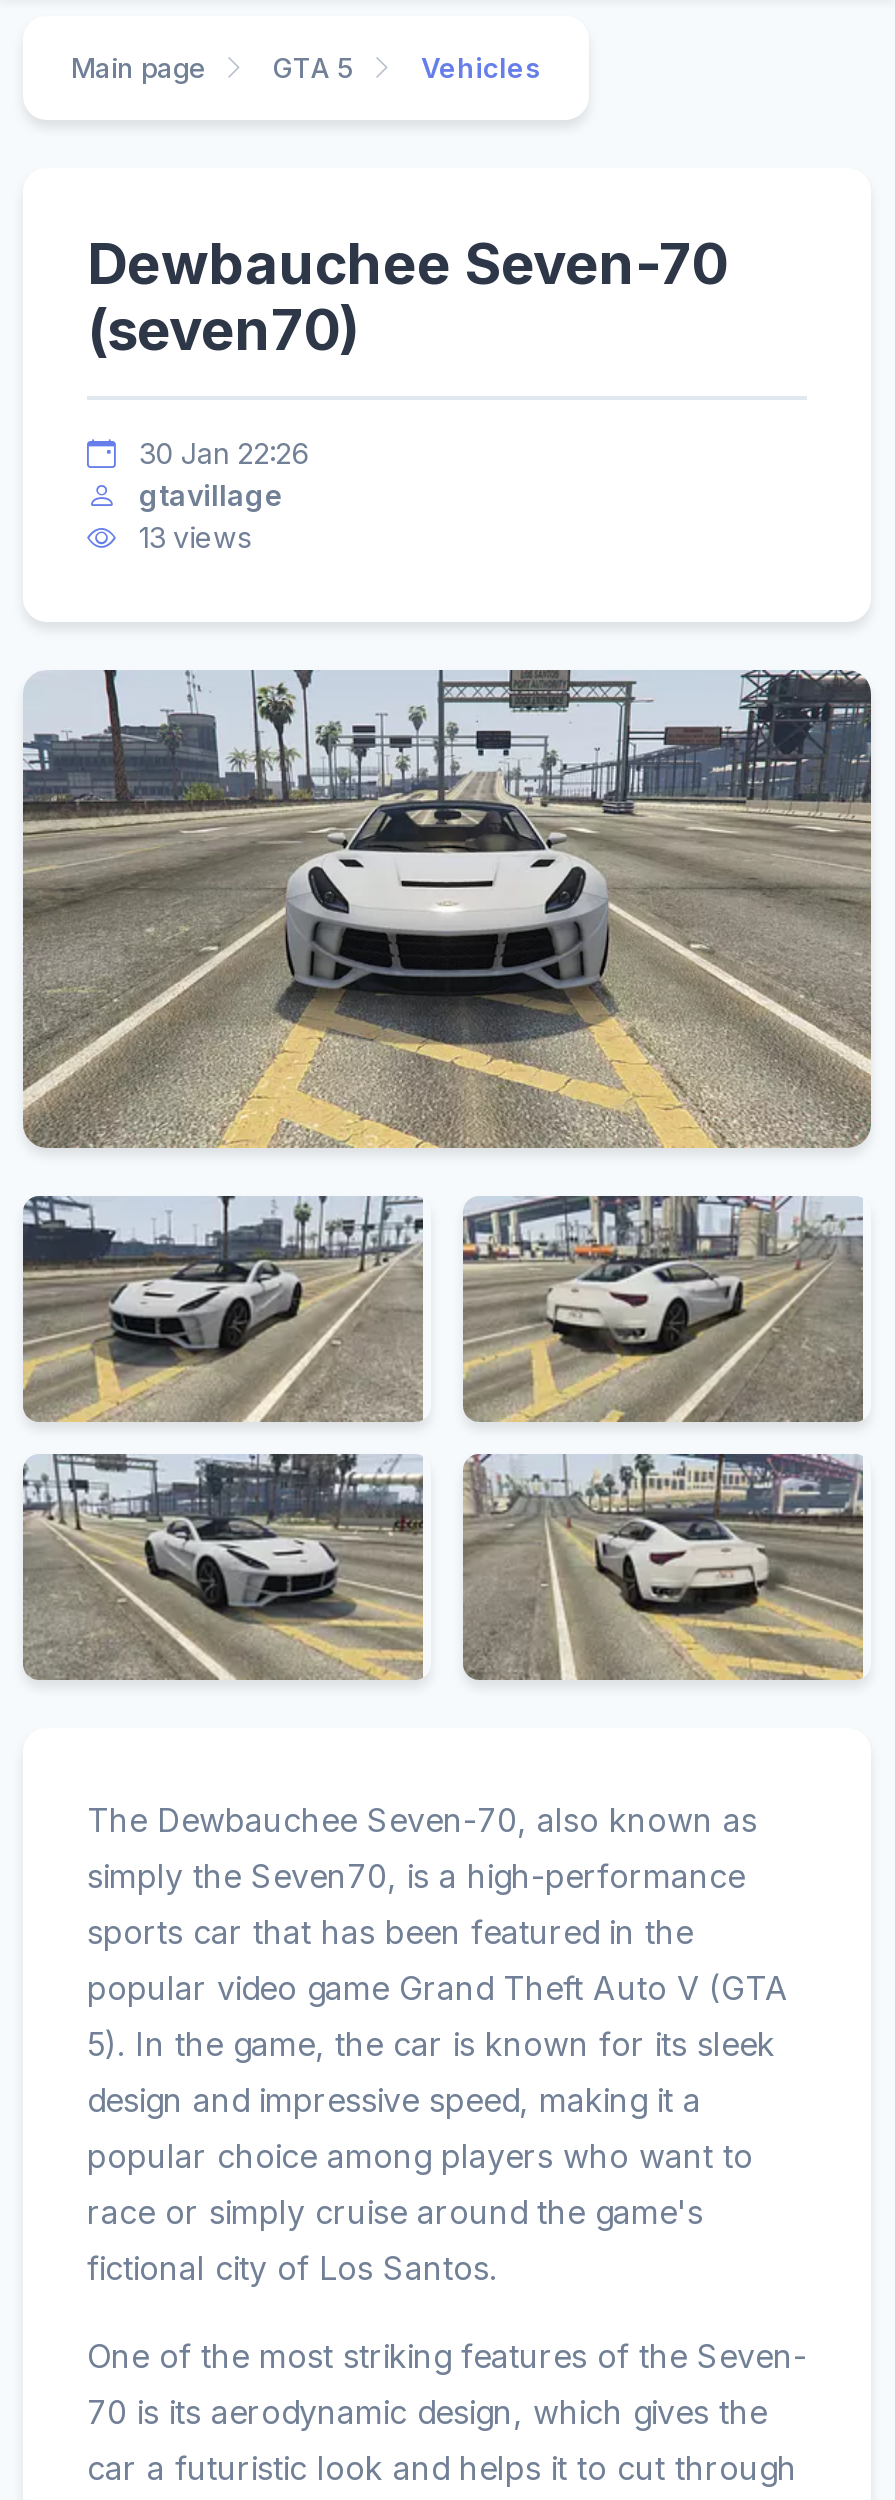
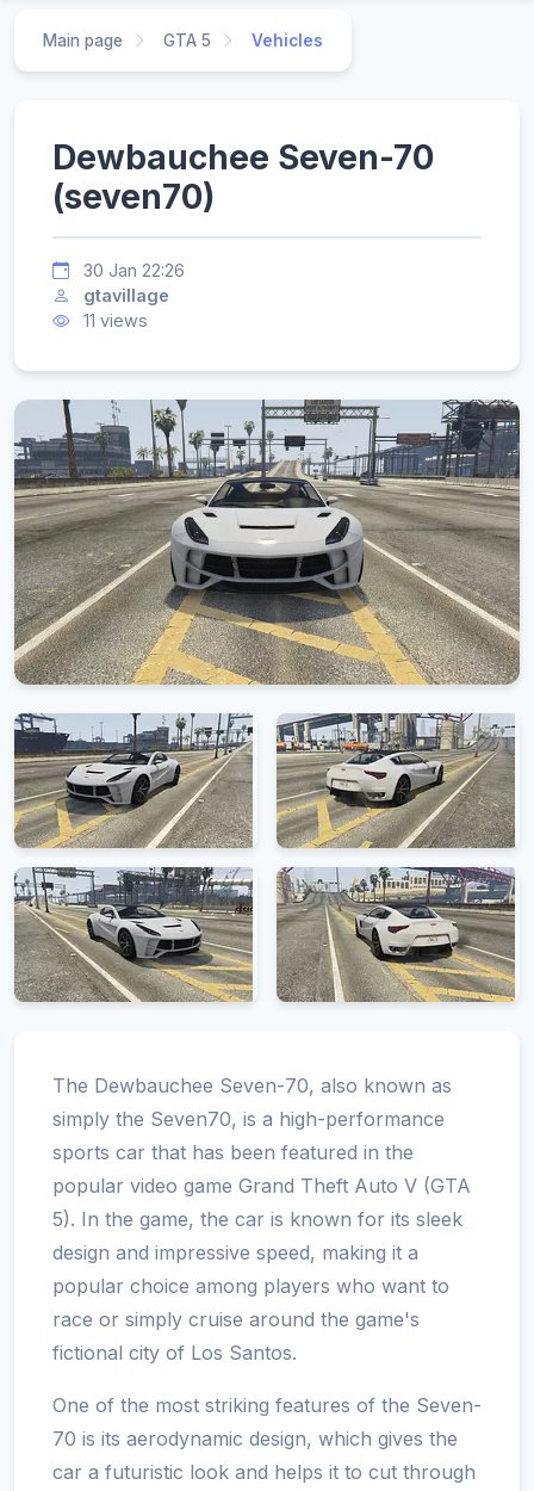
- 13 views
+ 11 views
